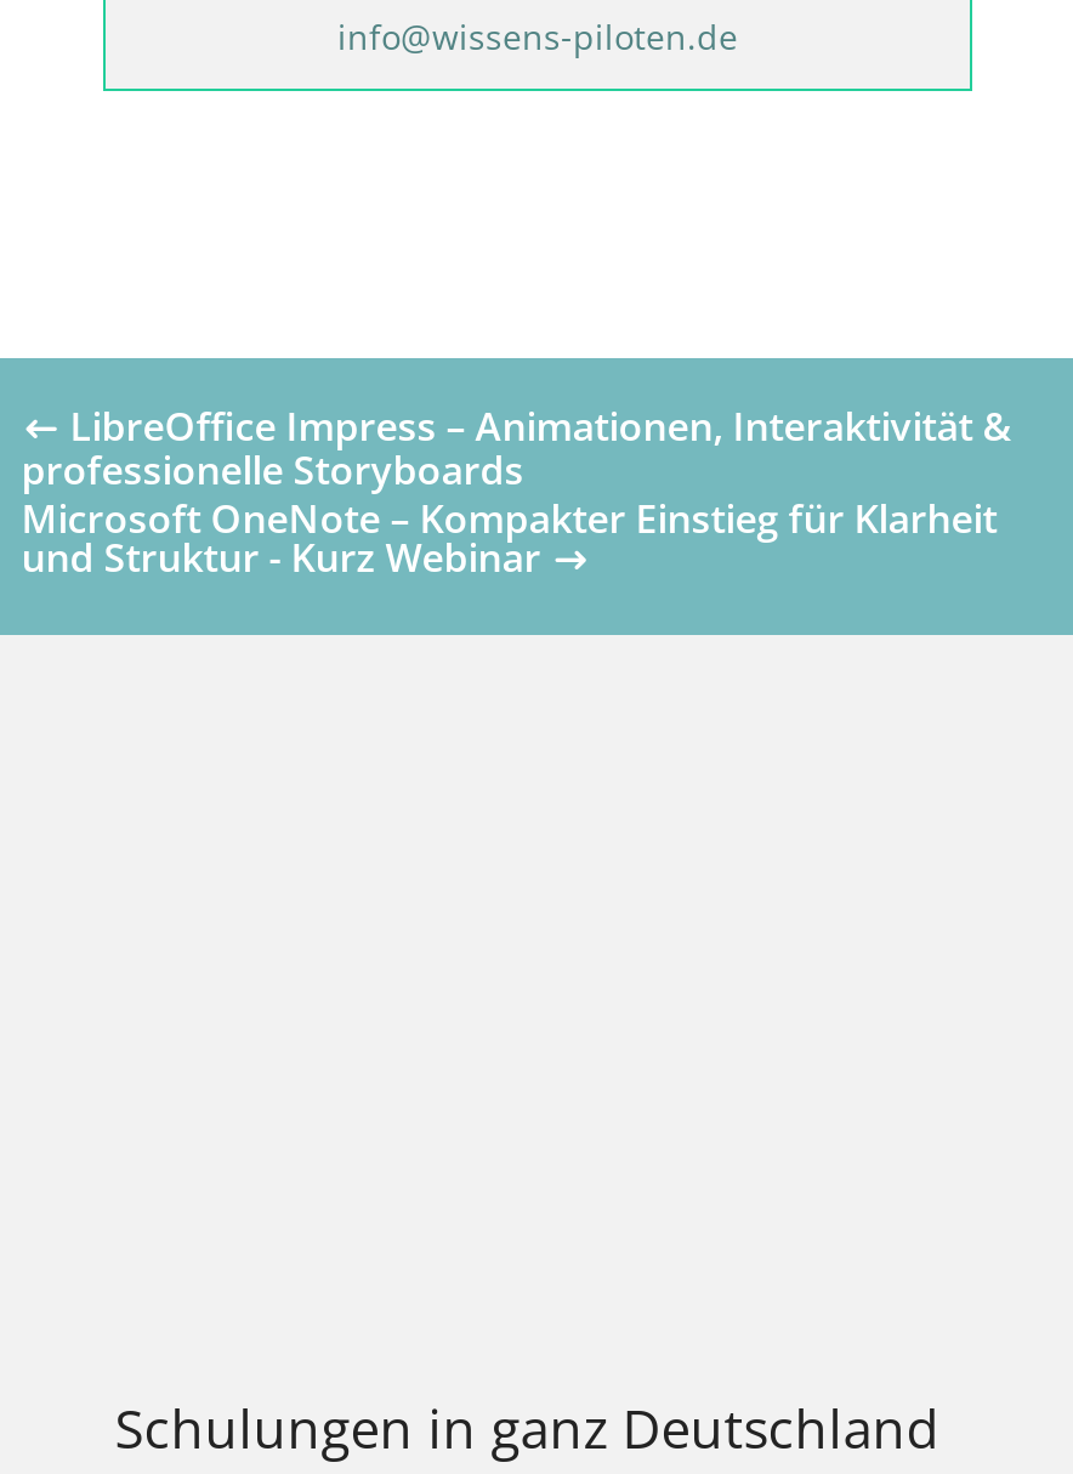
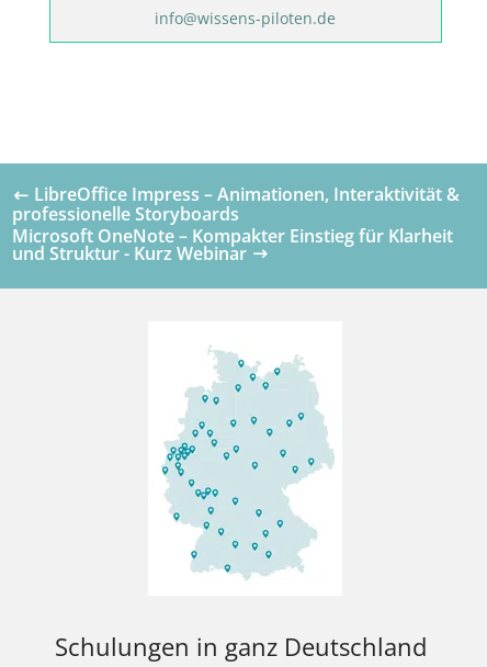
+ [image]
